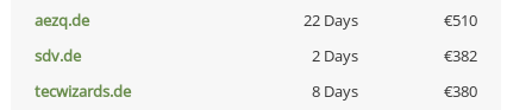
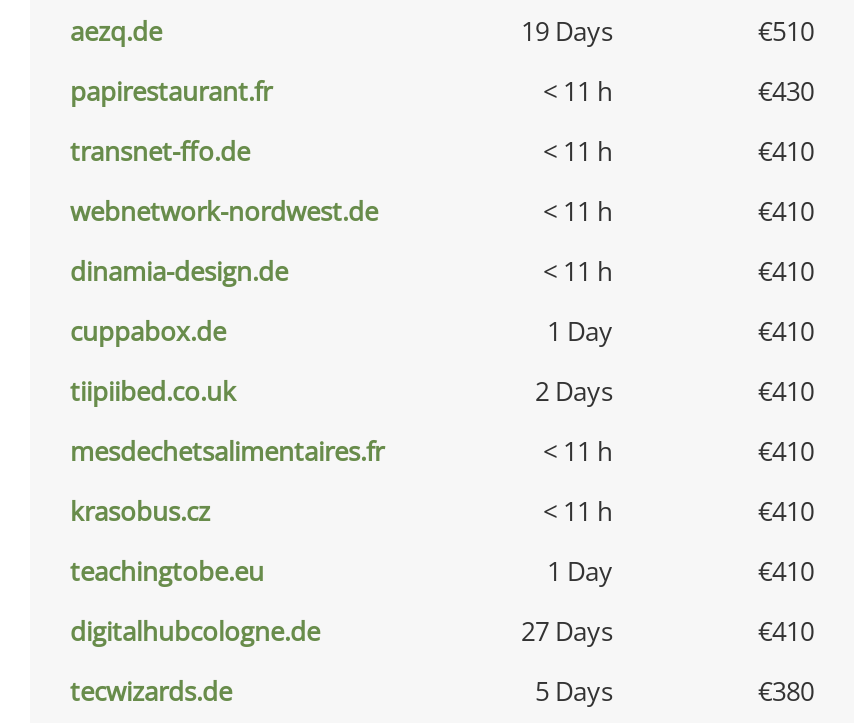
- 22 Days
+ 19 Days

- sdv.de
+ papirestaurant.fr
+ < 11 h
+ €430
+ transnet-ffo.de
+ < 11 h
+ €410
+ webnetwork-nordwest.de
+ < 11 h
+ €410
+ dinamia-design.de
+ < 11 h
+ €410
+ cuppabox.de
+ 1 Day
+ €410
+ tiipiibed.co.uk

- €382
+ €410
+ mesdechetsalimentaires.fr
+ < 11 h
+ €410
+ krasobus.cz
+ < 11 h
+ €410
+ teachingtobe.eu
+ 1 Day
+ €410
+ digitalhubcologne.de
+ 27 Days
+ €410

- 8 Days
+ 5 Days
